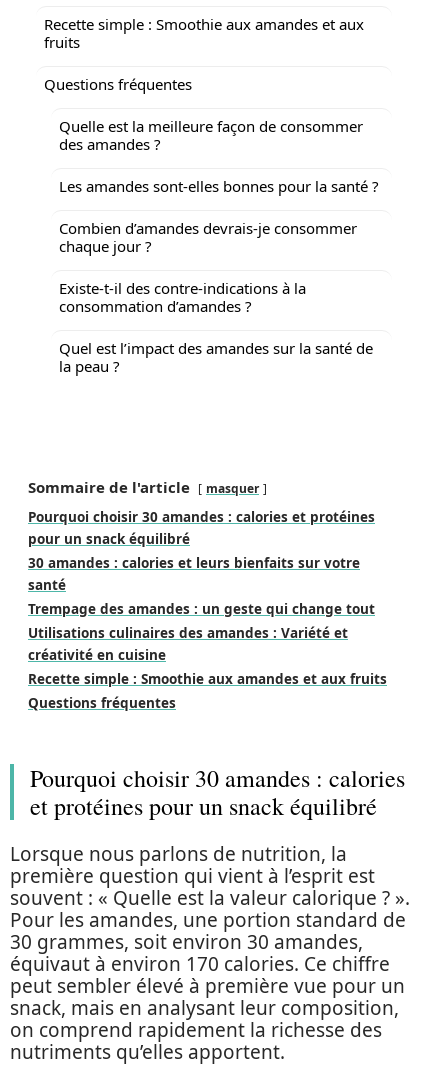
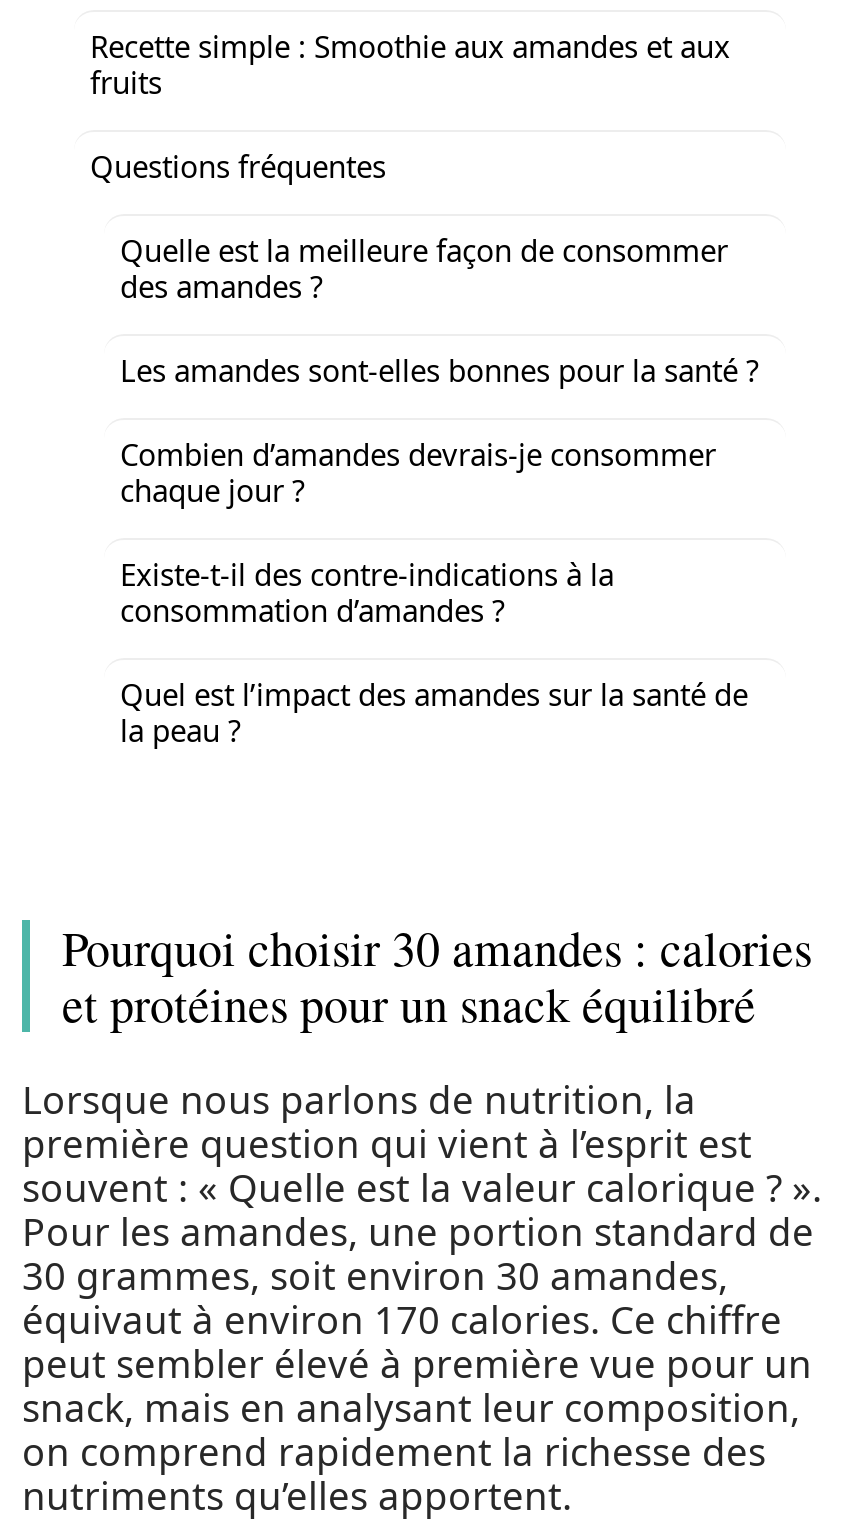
- Sommaire de l'article
- masquer
- Pourquoi choisir 30 amandes : calories et protéines
- pour un snack équilibré
- 30 amandes : calories et leurs bienfaits sur votre
- santé
- Trempage des amandes : un geste qui change tout
- Utilisations culinaires des amandes : Variété et
- créativité en cuisine
- Recette simple : Smoothie aux amandes et aux fruits
- Questions fréquentes
